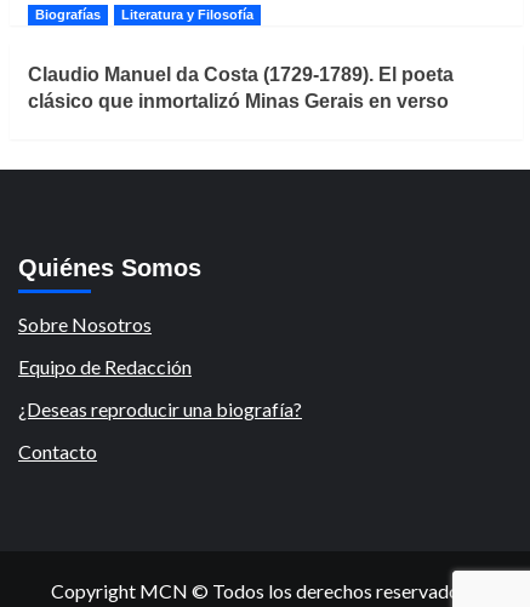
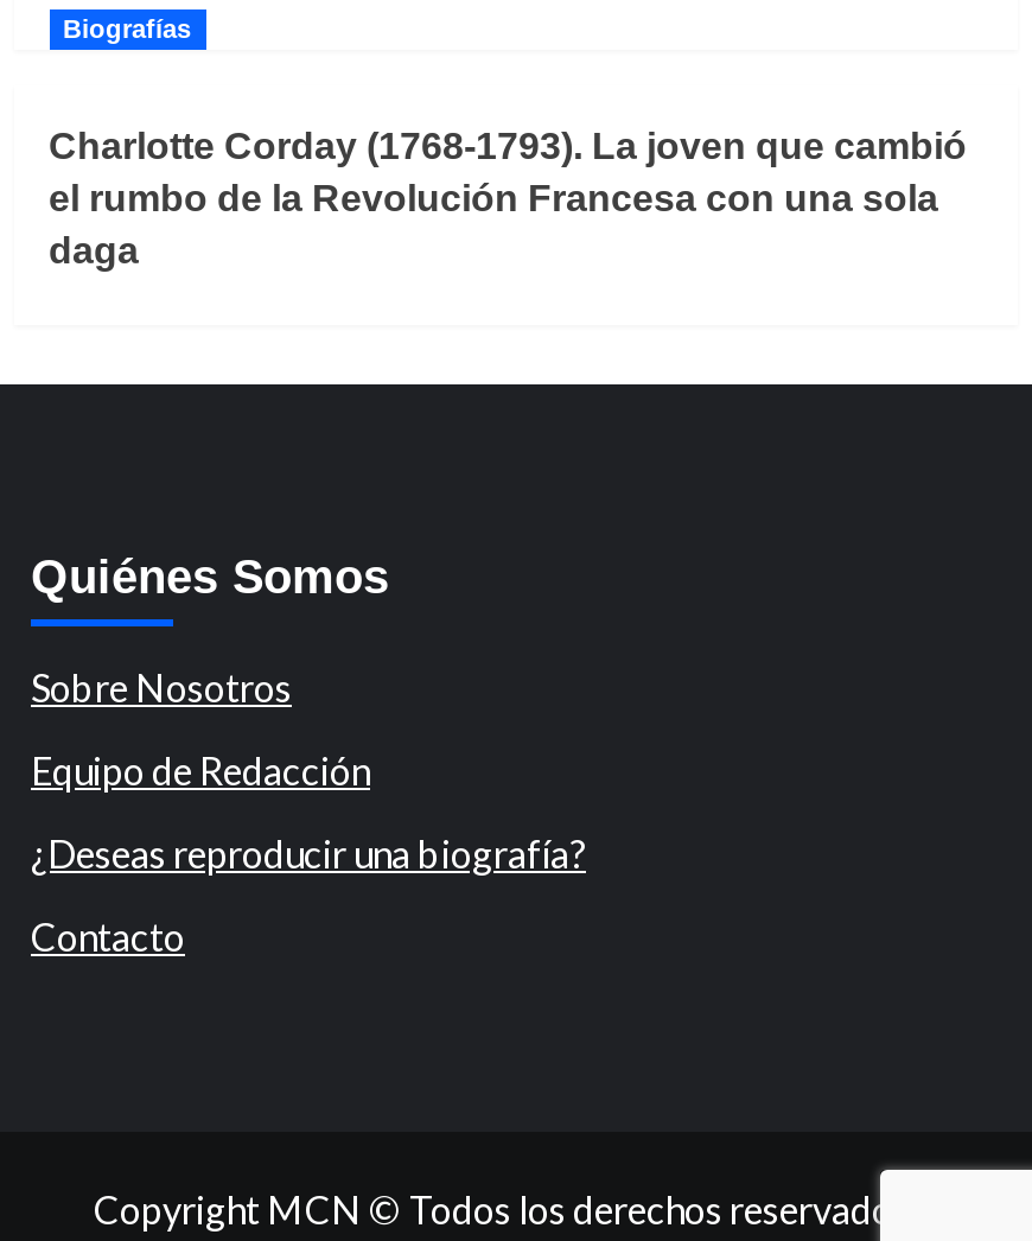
- Literatura y Filosofía
- Claudio Manuel da Costa (1729-1789). El poeta
- clásico que inmortalizó Minas Gerais en verso
+ Charlotte Corday (1768-1793). La joven que cambió
+ el rumbo de la Revolución Francesa con una sola
+ daga
